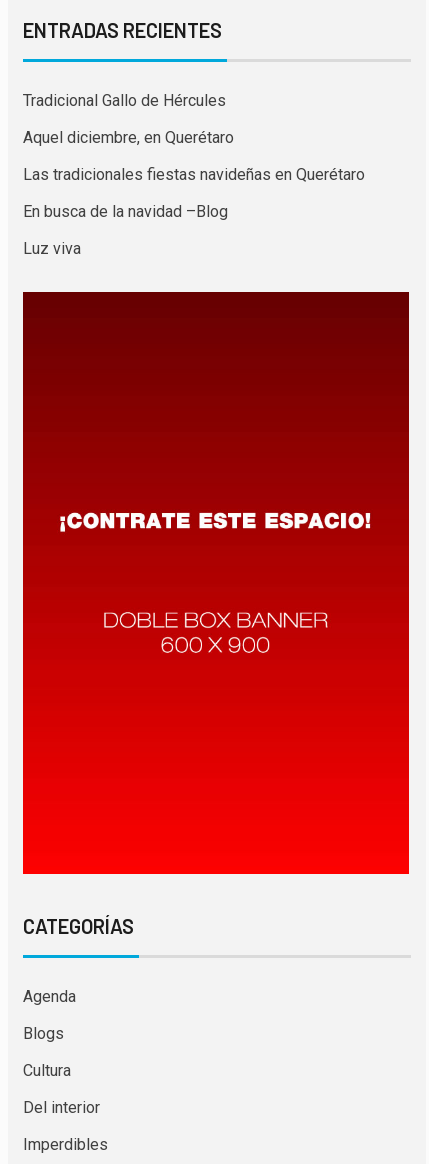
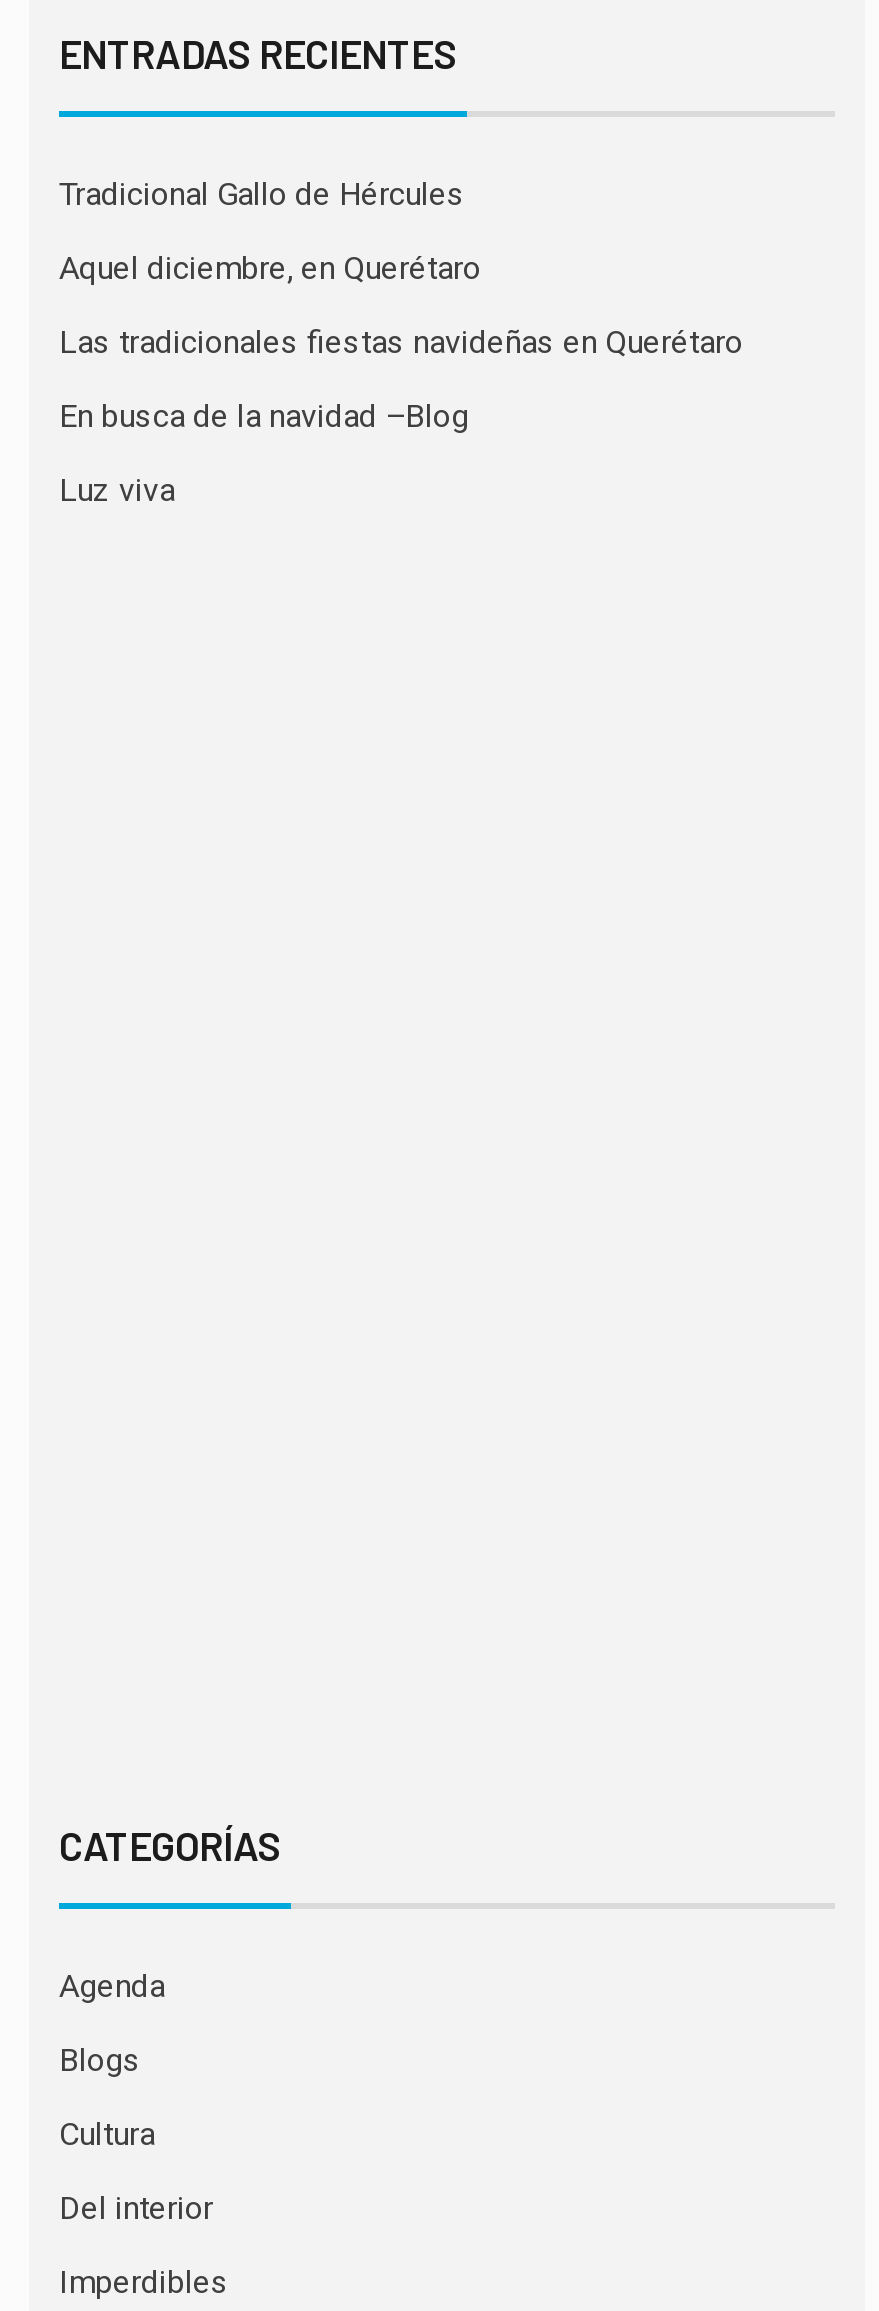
- [image]
